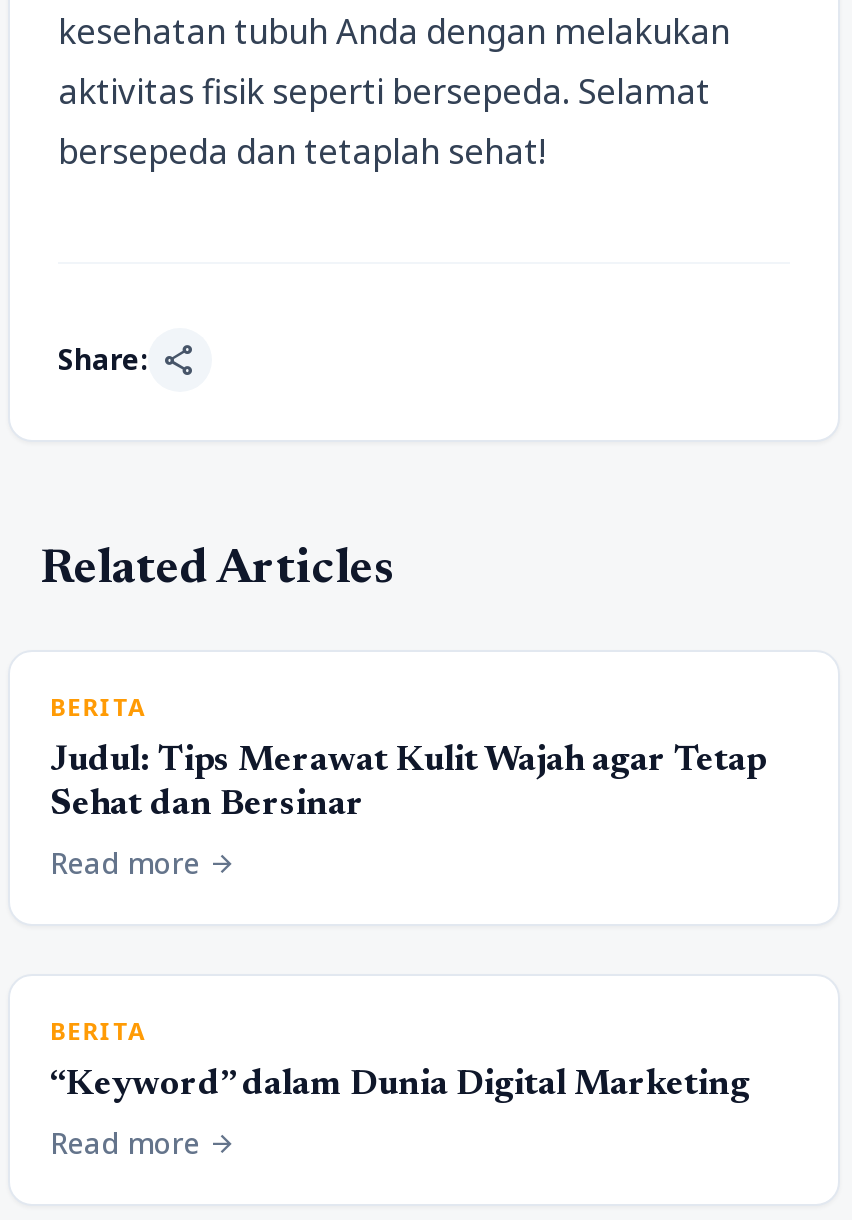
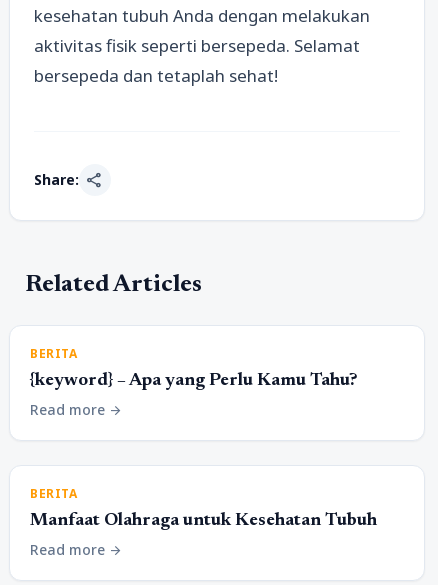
- Judul: Tips Merawat Kulit Wajah agar Tetap
- Sehat dan Bersinar
+ {keyword} – Apa yang Perlu Kamu Tahu?

- “Keyword” dalam Dunia Digital Marketing
+ Manfaat Olahraga untuk Kesehatan Tubuh
